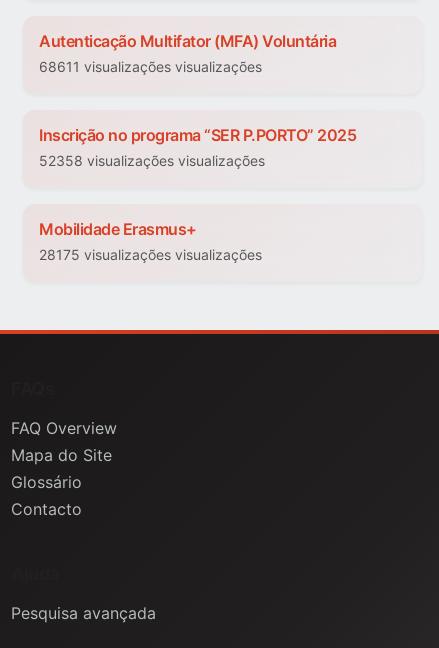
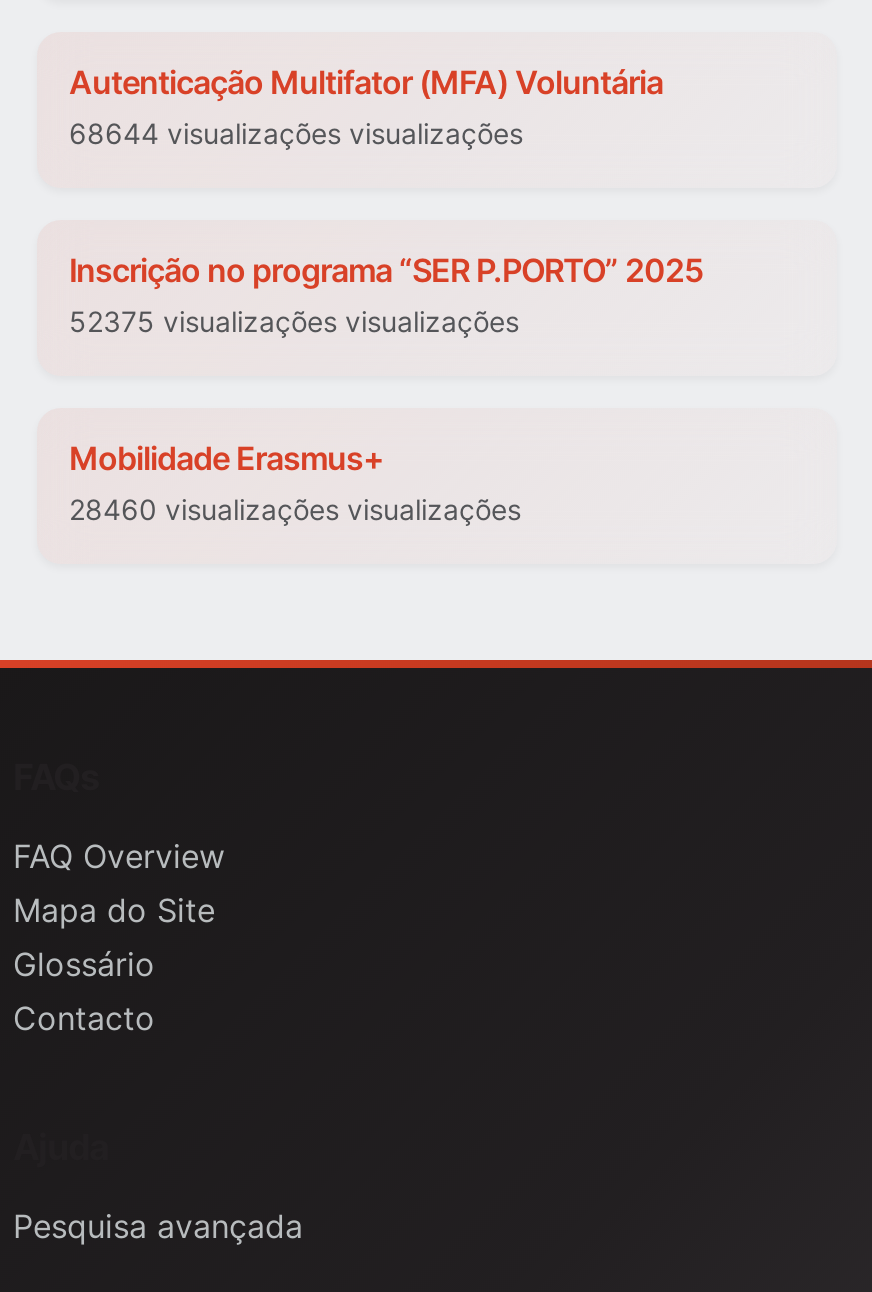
- 68611 visualizações visualizações
+ 68644 visualizações visualizações

- 52358 visualizações visualizações
+ 52375 visualizações visualizações

- 28175 visualizações visualizações
+ 28460 visualizações visualizações
